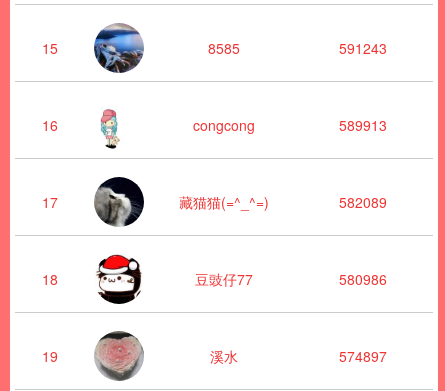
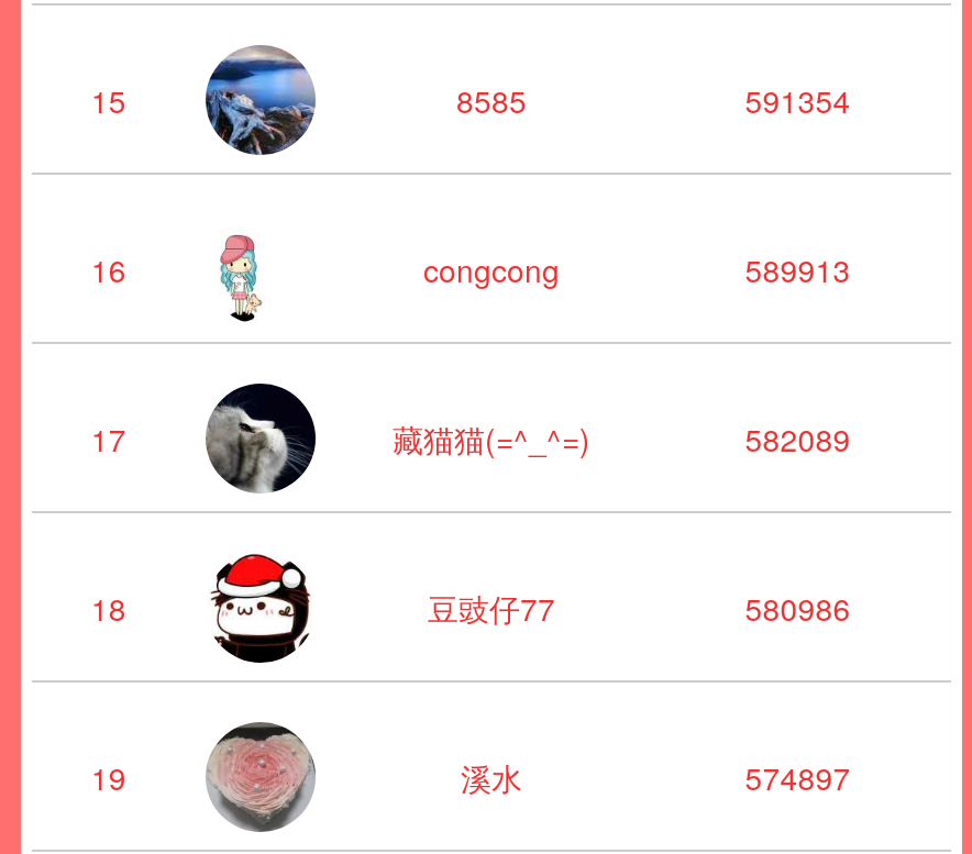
- 591243
+ 591354
